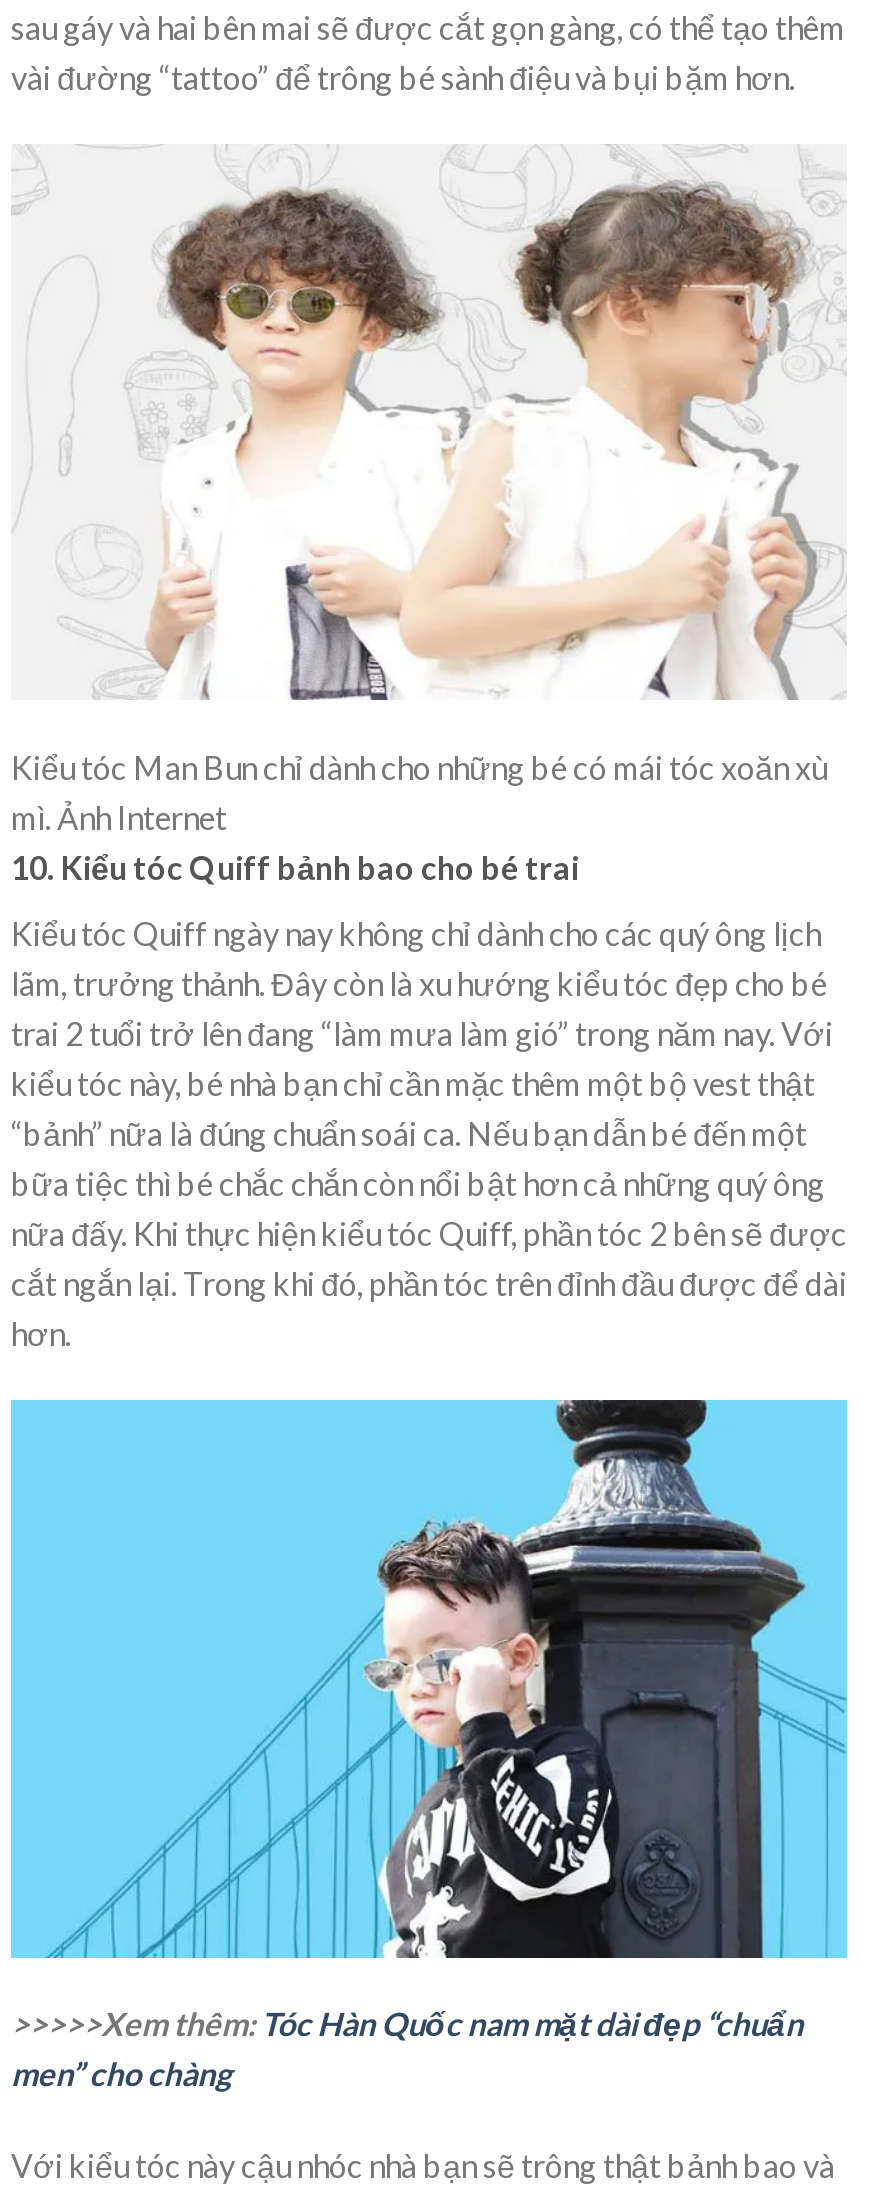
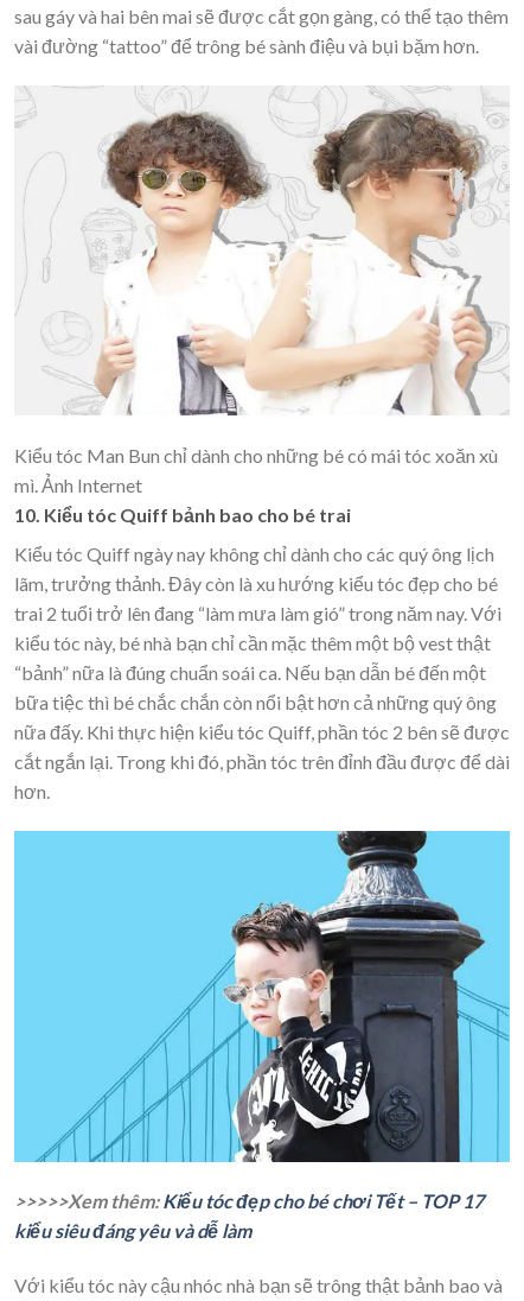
- >>>>>Xem thêm: Tóc Hàn Quốc nam mặt dài đẹp “chuẩn
- men” cho chàng
+ >>>>>Xem thêm: Kiểu tóc đẹp cho bé chơi Tết – TOP 17
+ kiểu siêu đáng yêu và dễ làm
